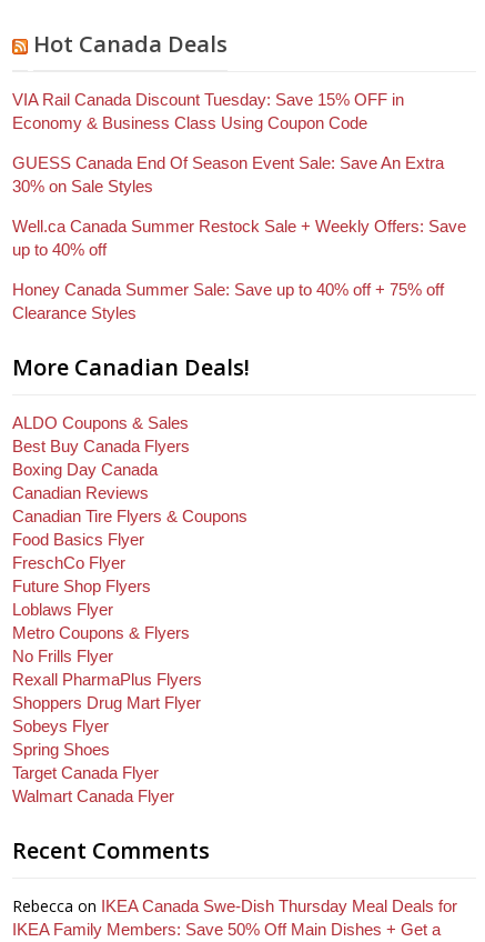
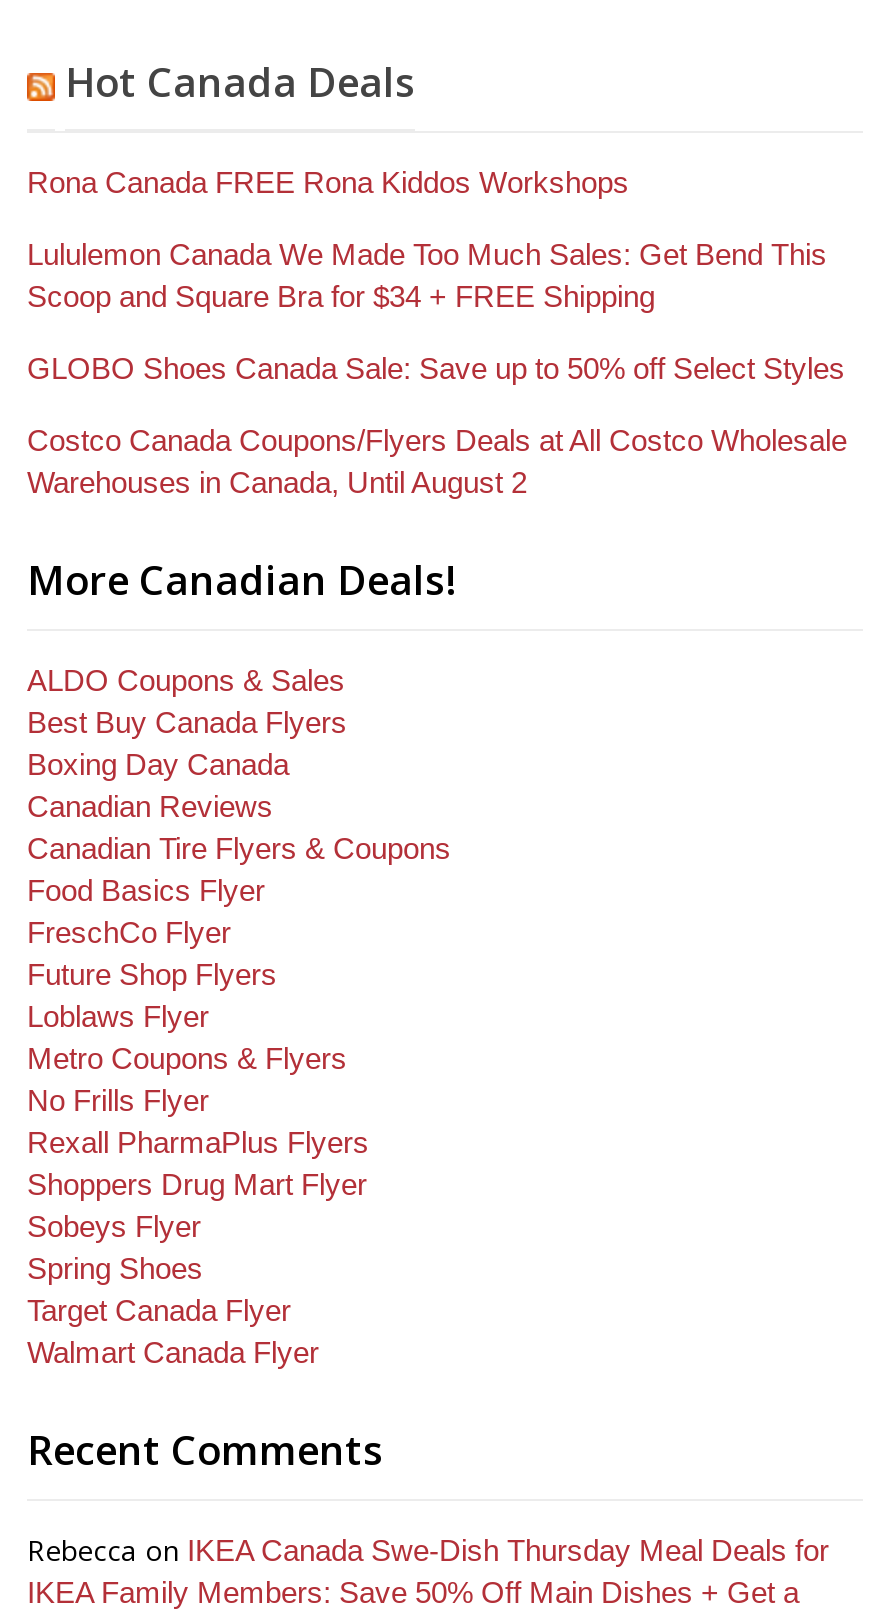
- VIA Rail Canada Discount Tuesday: Save 15% OFF in
- Economy & Business Class Using Coupon Code
+ Rona Canada FREE Rona Kiddos Workshops

- GUESS Canada End Of Season Event Sale: Save An Extra
- 30% on Sale Styles
+ Lululemon Canada We Made Too Much Sales: Get Bend This
+ Scoop and Square Bra for $34 + FREE Shipping

- Well.ca Canada Summer Restock Sale + Weekly Offers: Save
- up to 40% off
+ GLOBO Shoes Canada Sale: Save up to 50% off Select Styles

- Honey Canada Summer Sale: Save up to 40% off + 75% off
- Clearance Styles
+ Costco Canada Coupons/Flyers Deals at All Costco Wholesale
+ Warehouses in Canada, Until August 2
